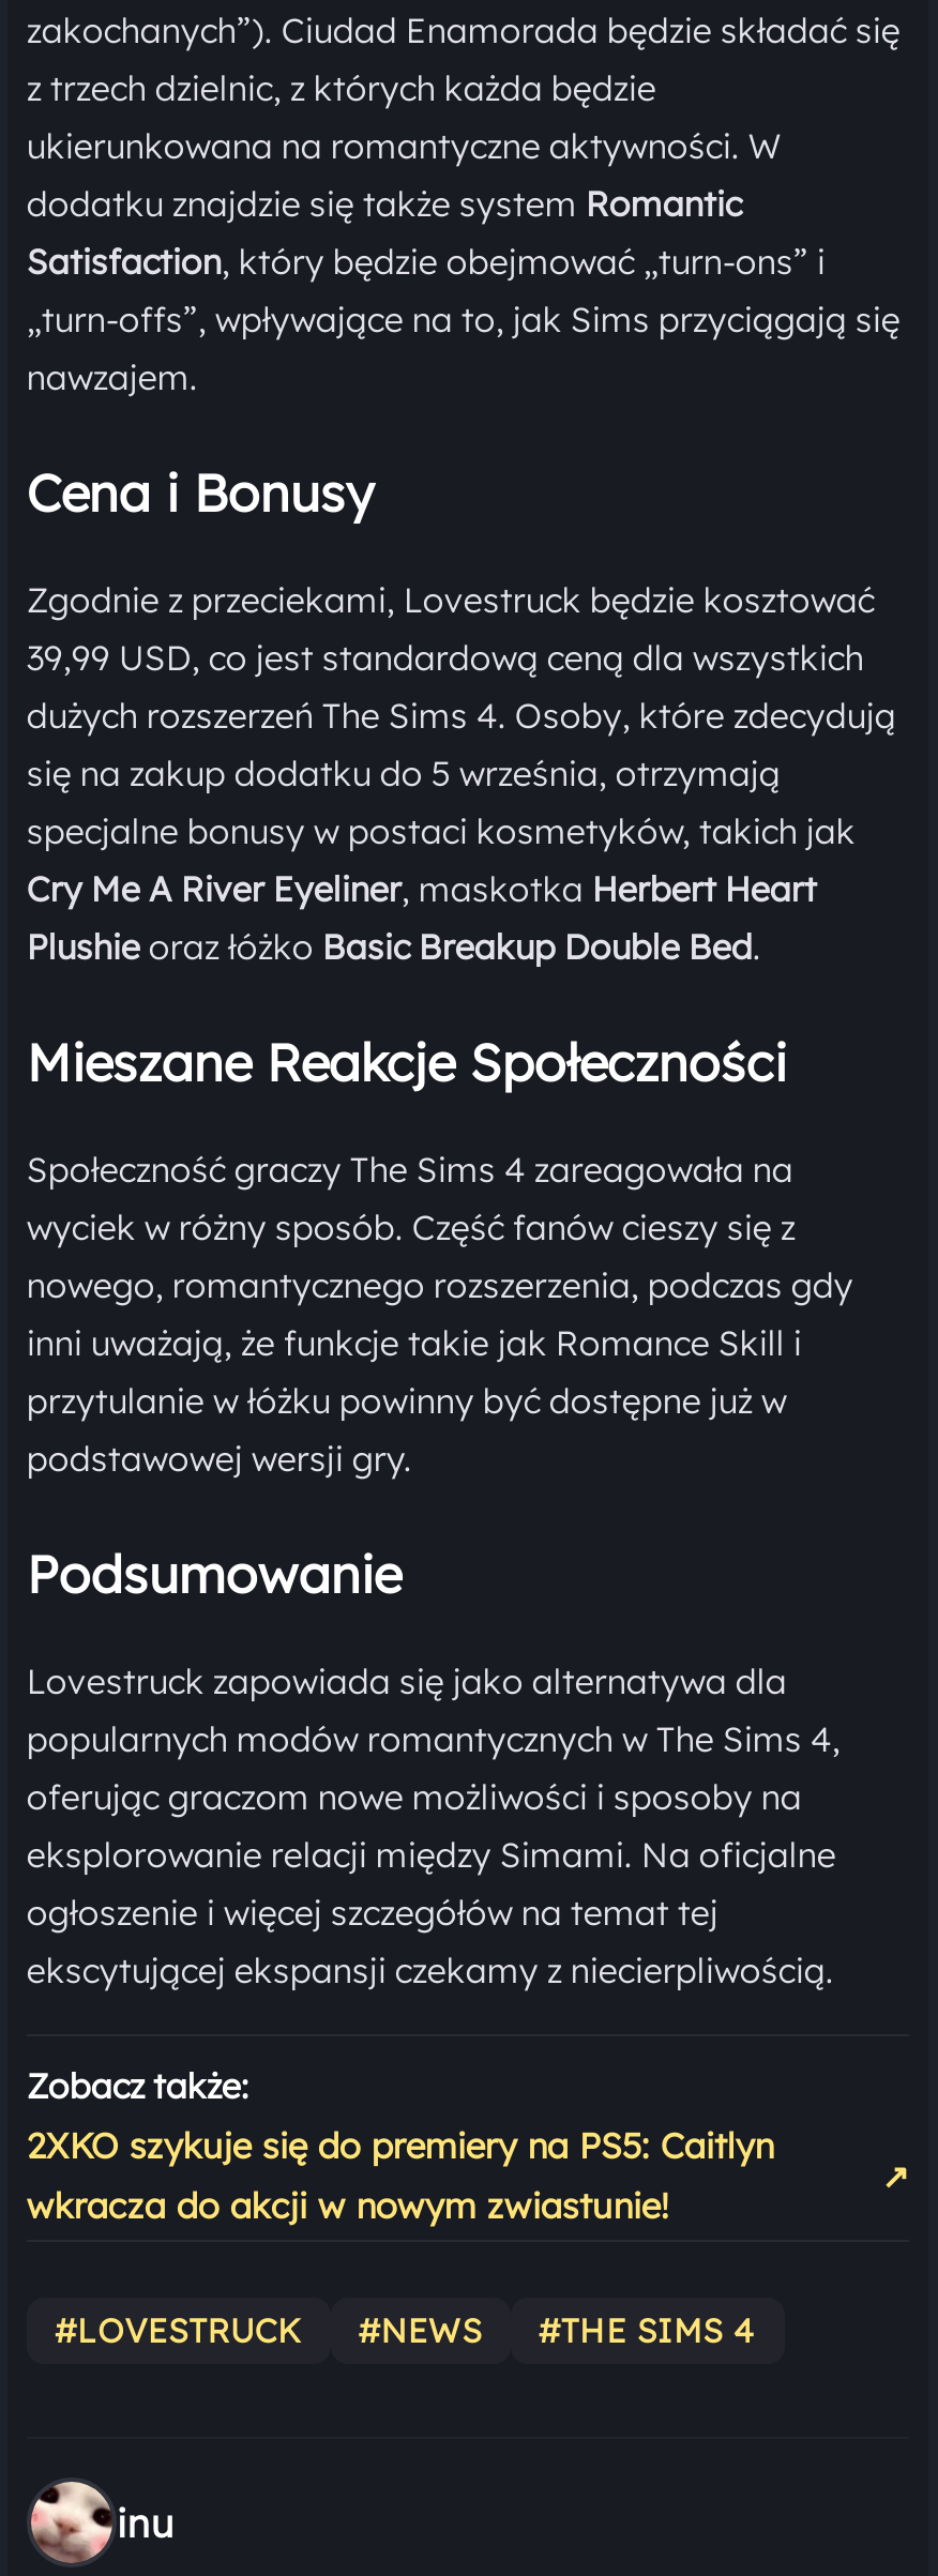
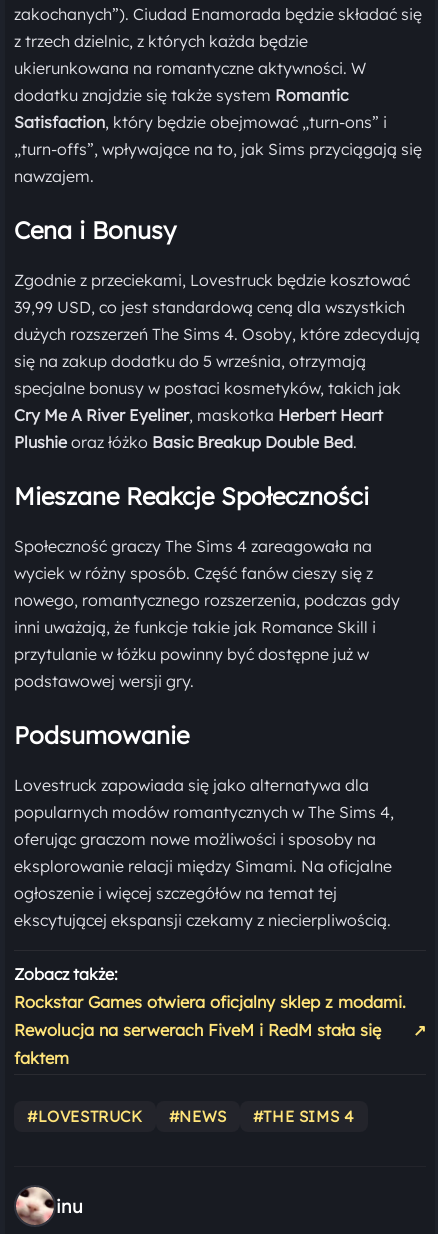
- 2XKO szykuje się do premiery na PS5: Caitlyn
- wkracza do akcji w nowym zwiastunie!
+ Rockstar Games otwiera oficjalny sklep z modami.
+ Rewolucja na serwerach FiveM i RedM stała się
+ faktem
